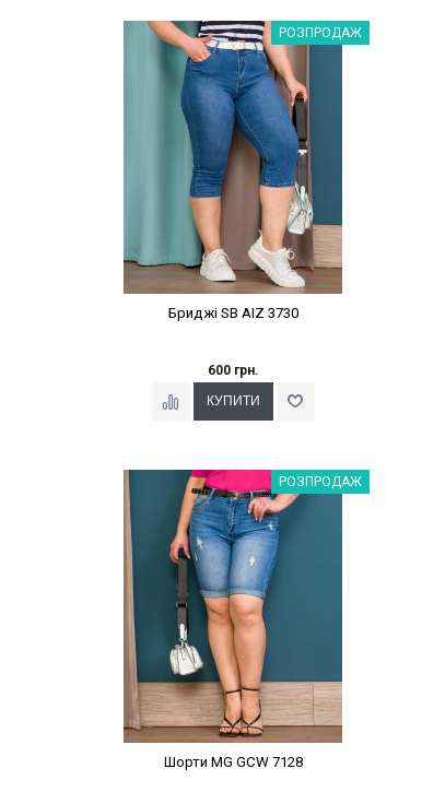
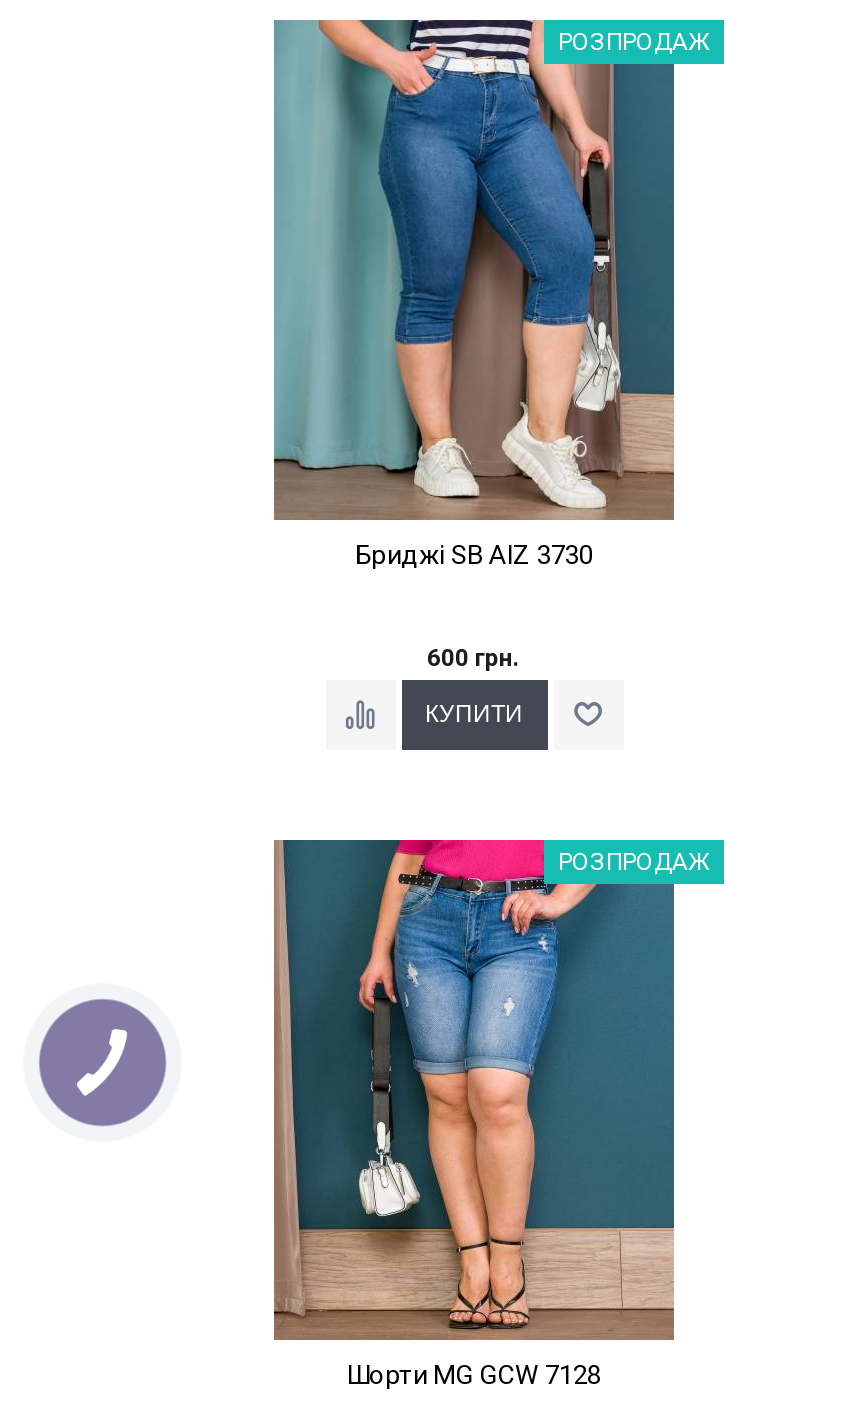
+ [image]
